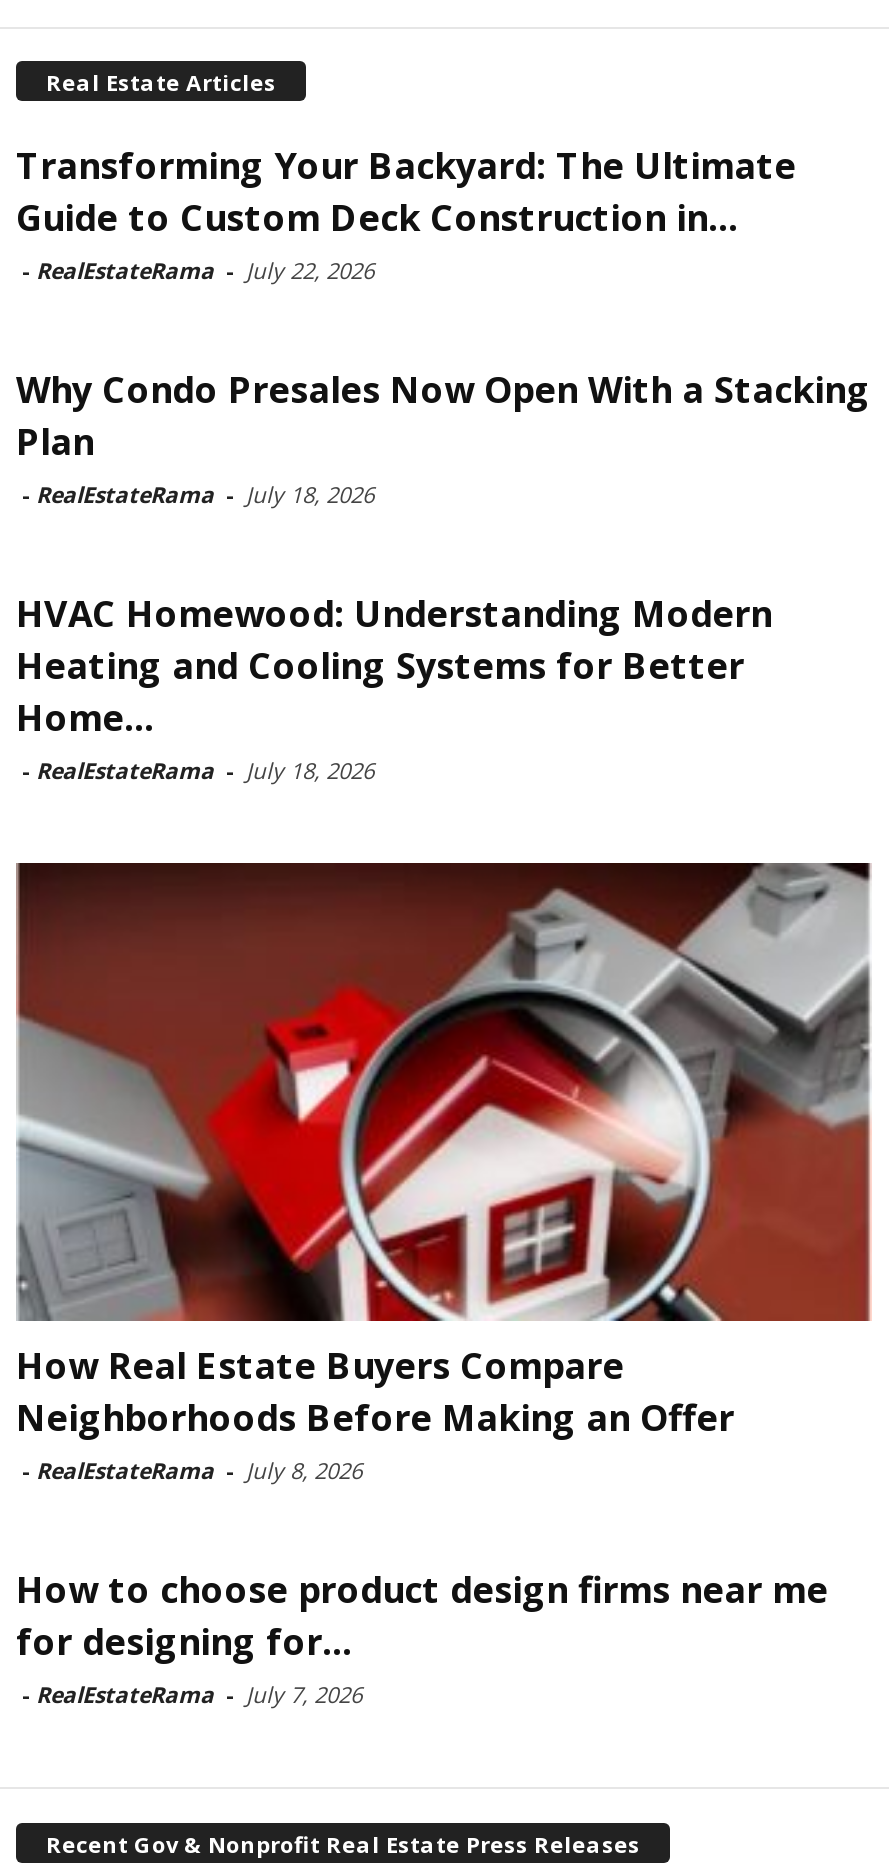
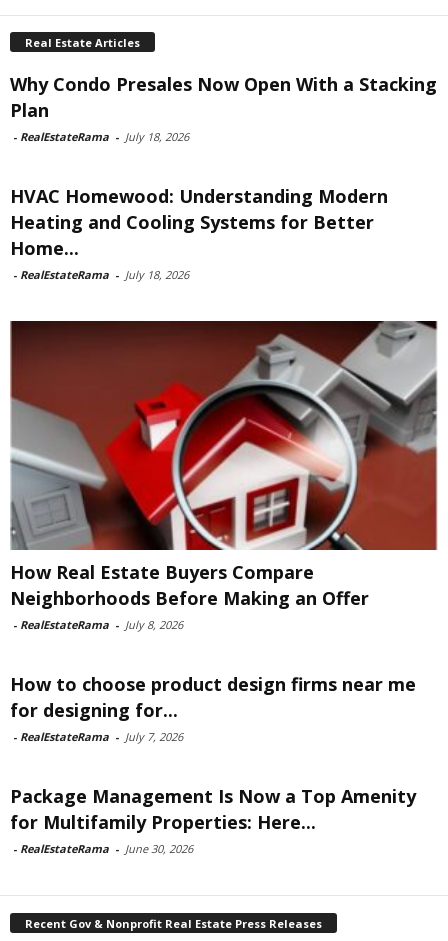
- Transforming Your Backyard: The Ultimate
- Guide to Custom Deck Construction in...
- - RealEstateRama - July 22, 2026

moved up: [image] | Why Condo Presales Now Open With a Stacking | Plan | ... | for designing for... | - RealEstateRama - July 7, 2026

+ Package Management Is Now a Top Amenity
+ for Multifamily Properties: Here...
+ - RealEstateRama - June 30, 2026
